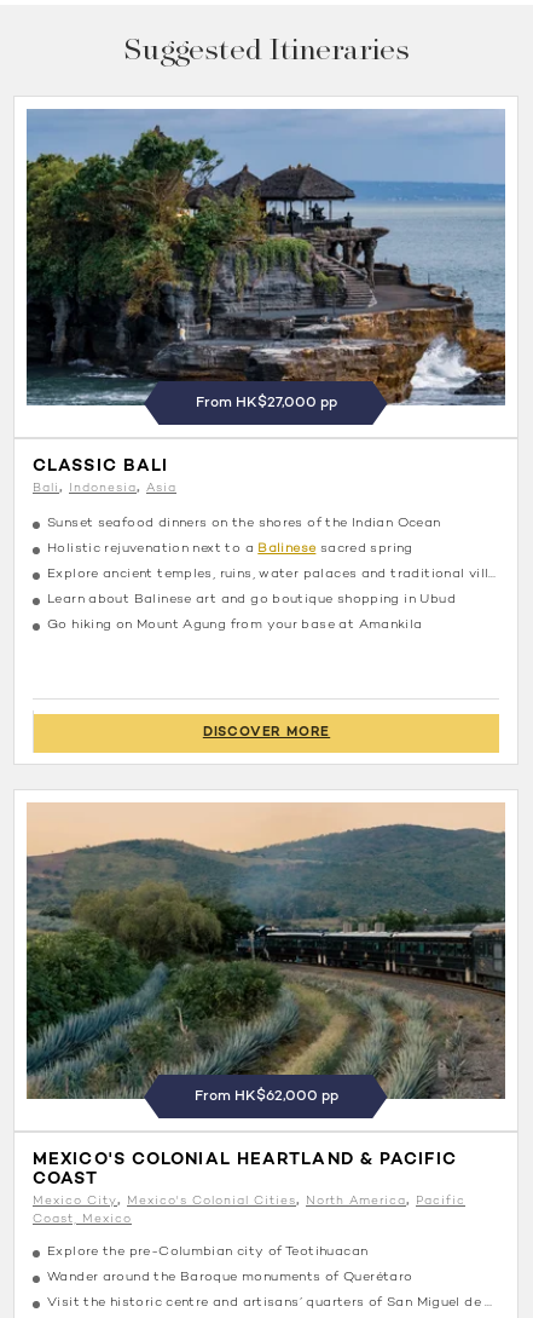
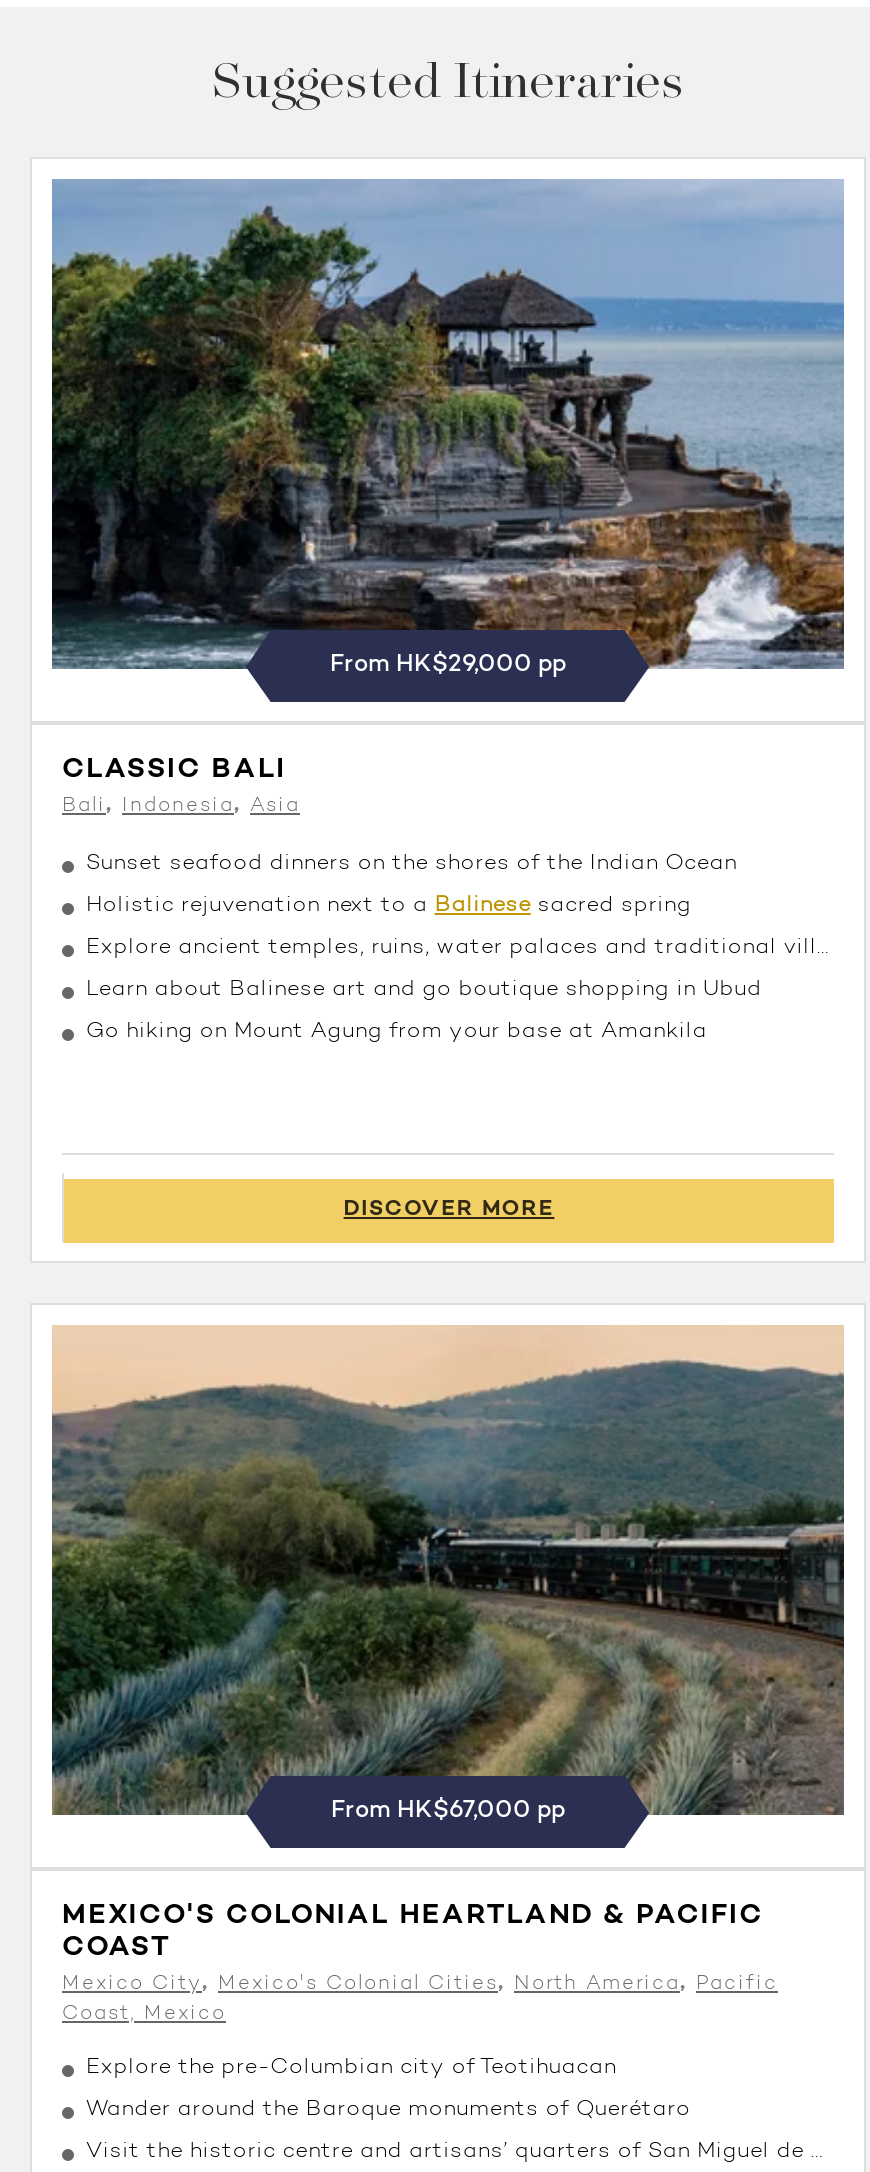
- From HK$27,000 pp
+ From HK$29,000 pp

- From HK$62,000 pp
+ From HK$67,000 pp
